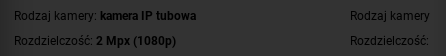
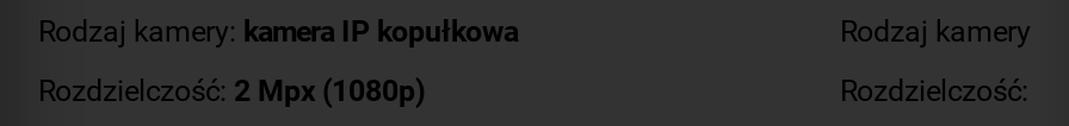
- Rodzaj kamery: kamera IP tubowa
+ Rodzaj kamery: kamera IP kopułkowa
